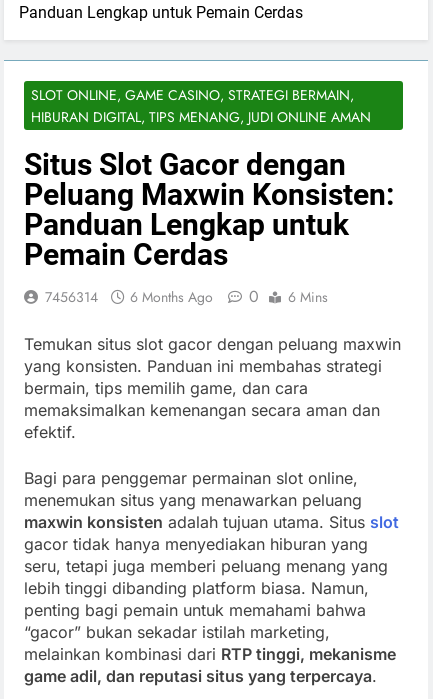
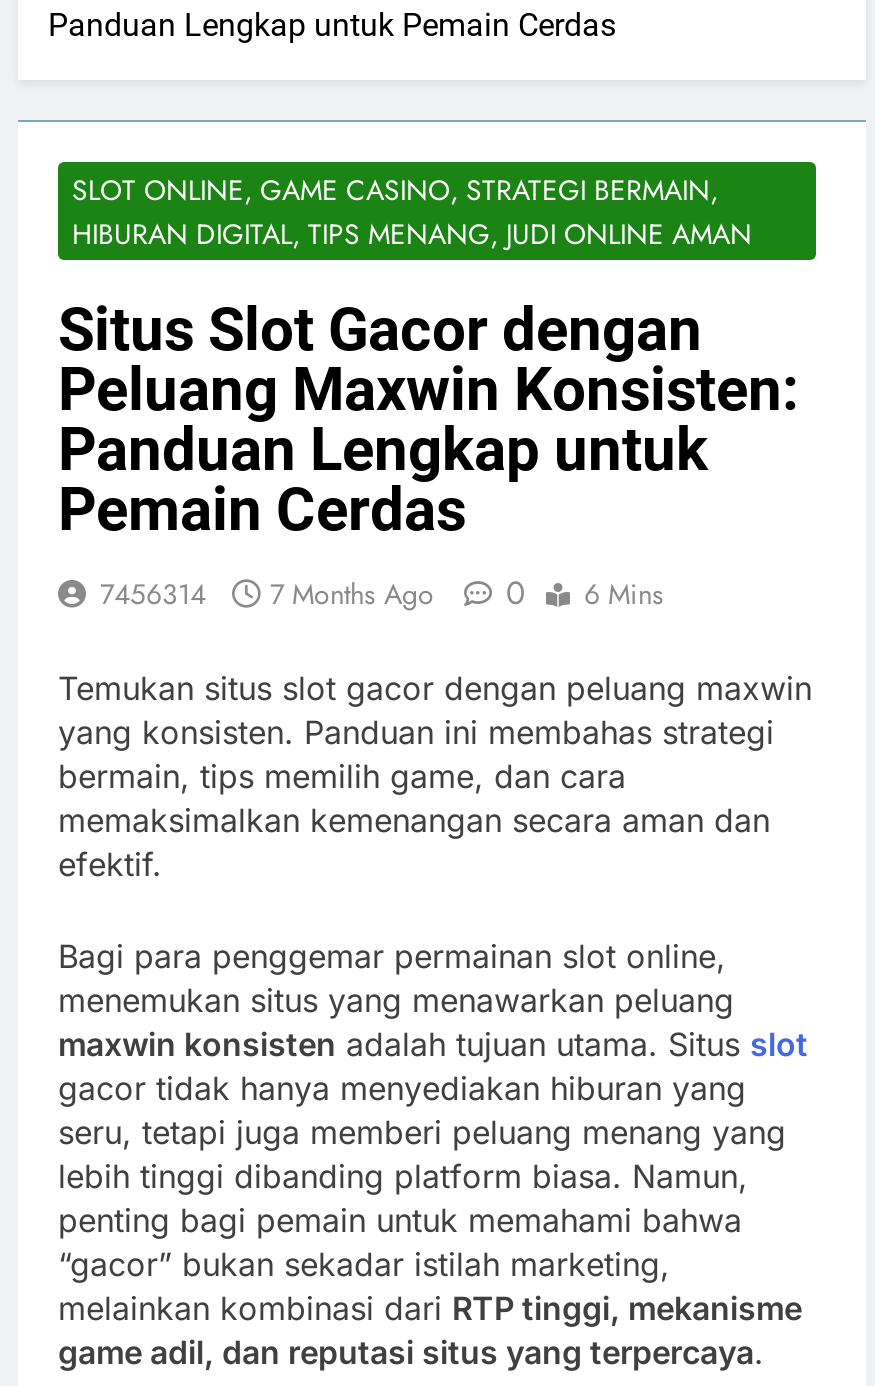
- 7456314 6 Months Ago 0 6 Mins
+ 7456314 7 Months Ago 0 6 Mins
